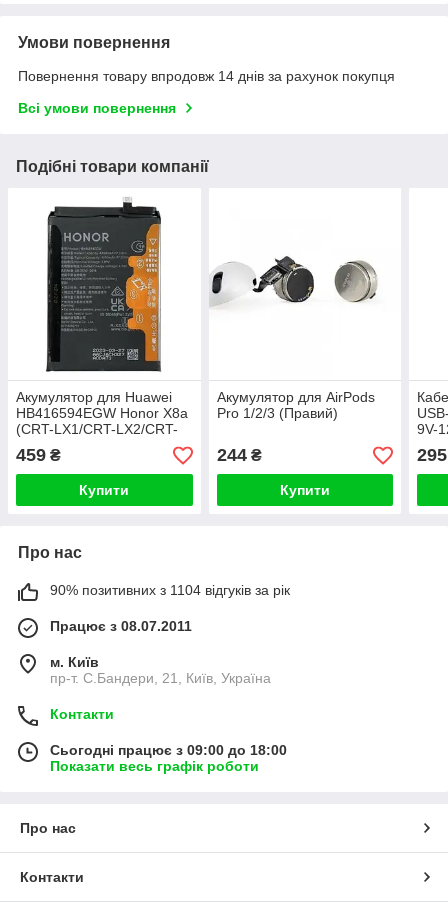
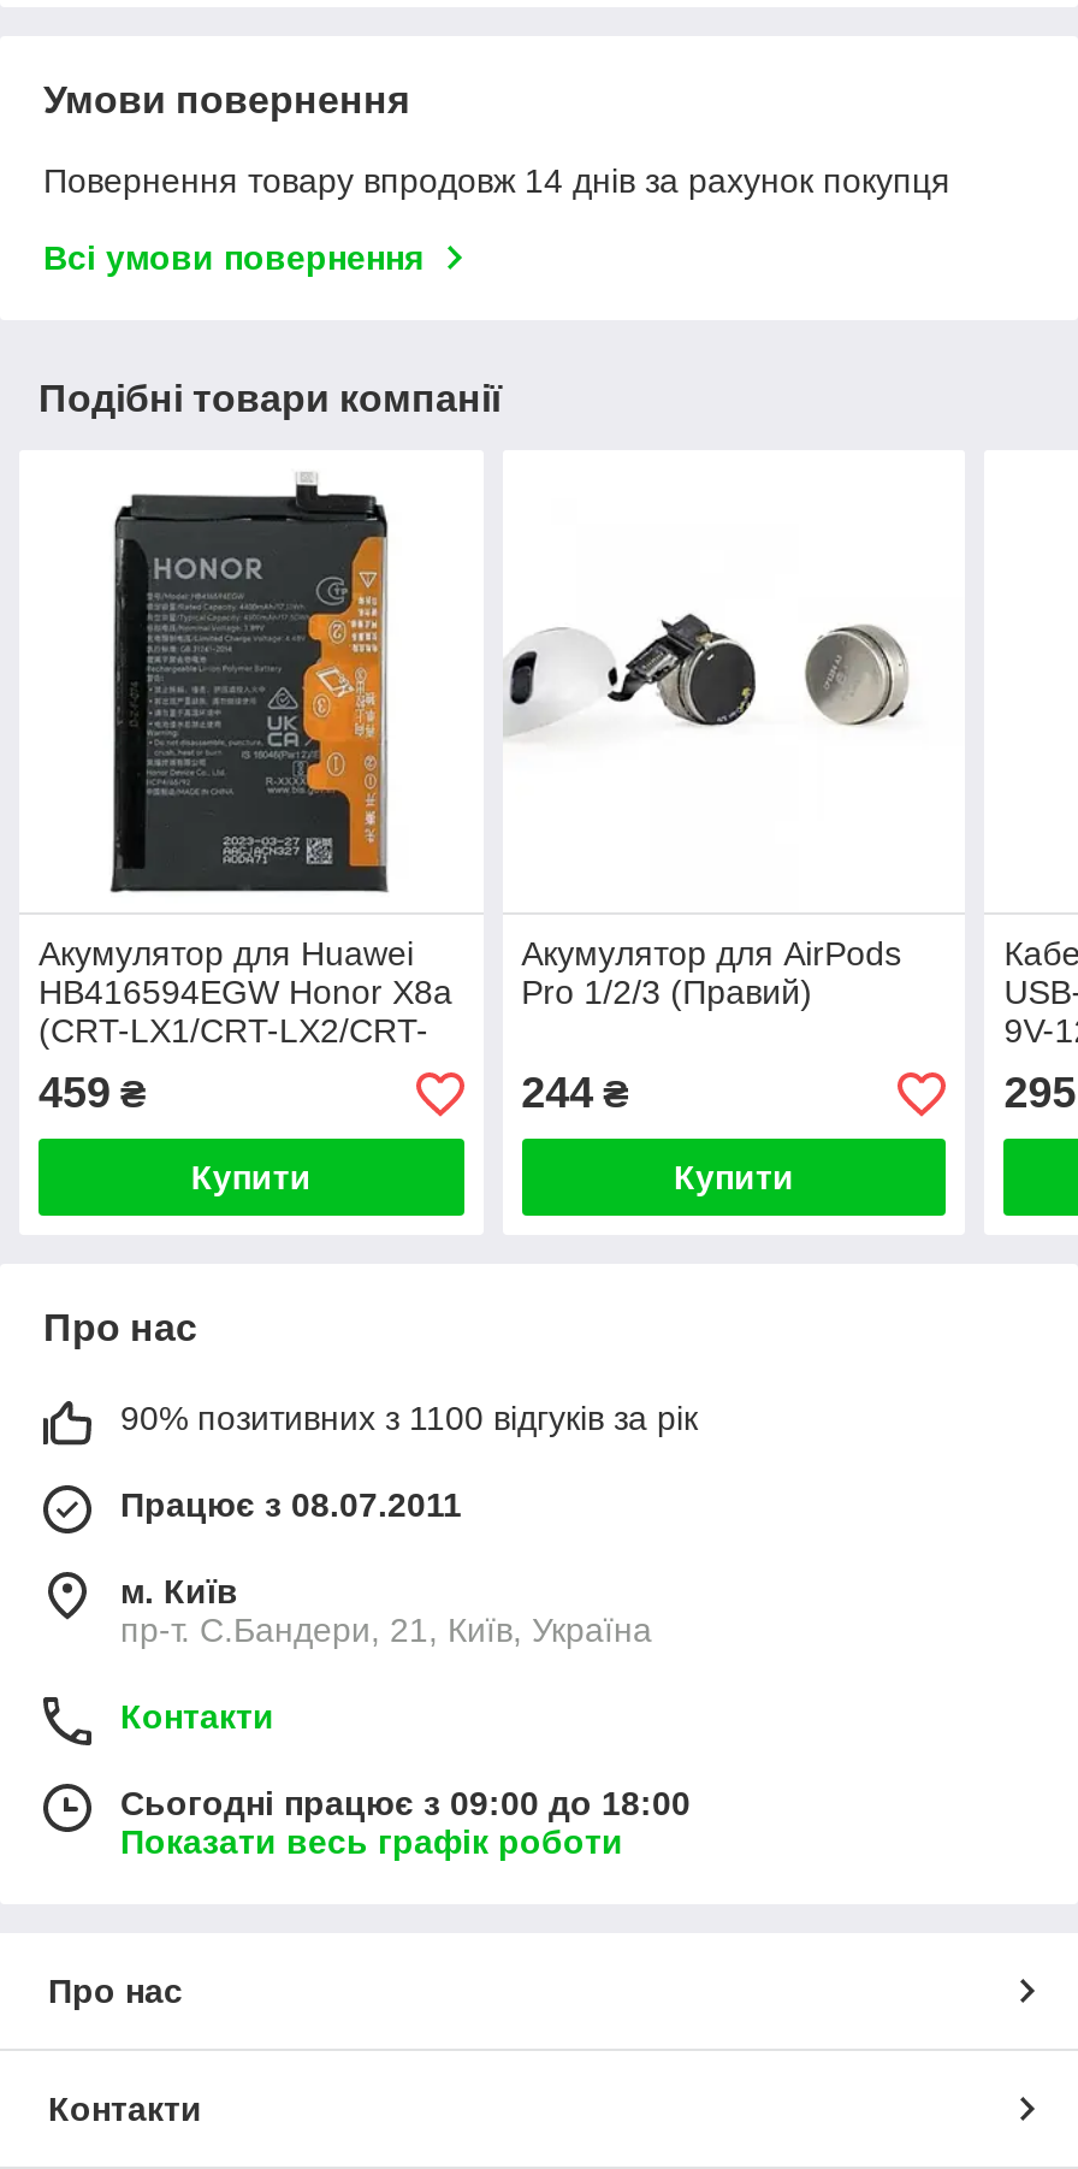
- 90% позитивних з 1104 відгуків за рік
+ 90% позитивних з 1100 відгуків за рік
